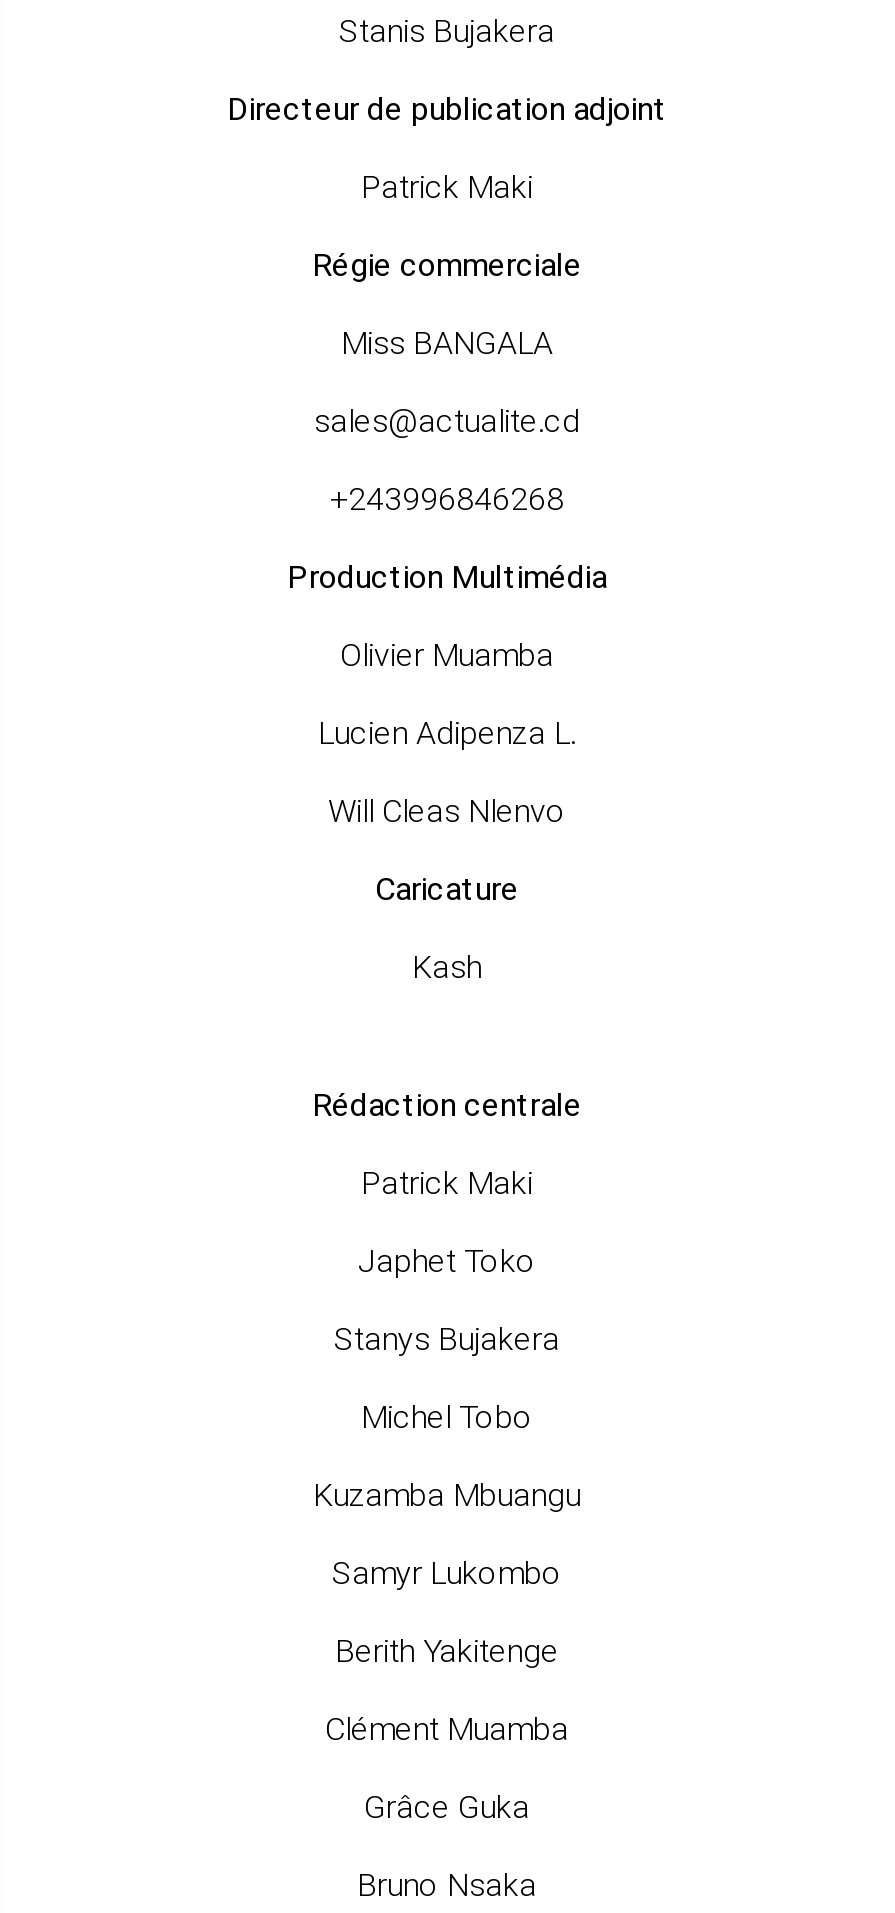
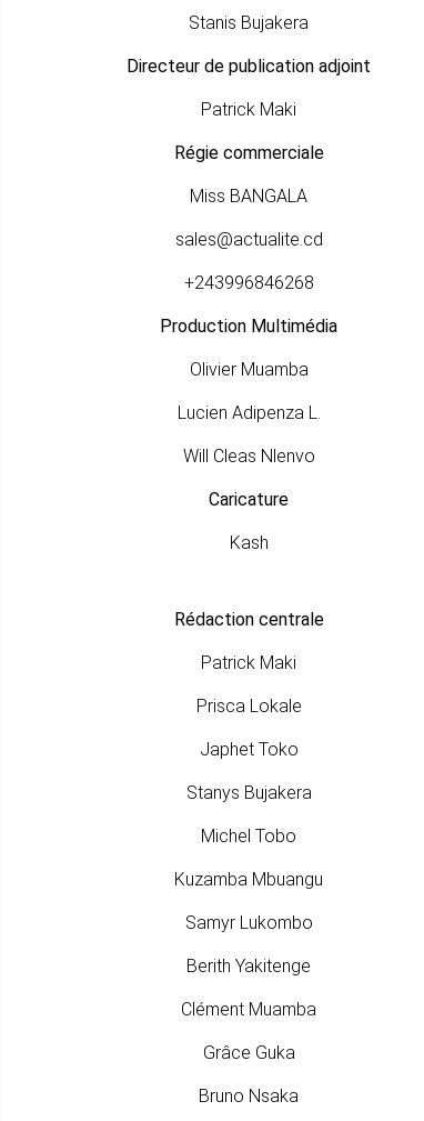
+ Prisca Lokale
